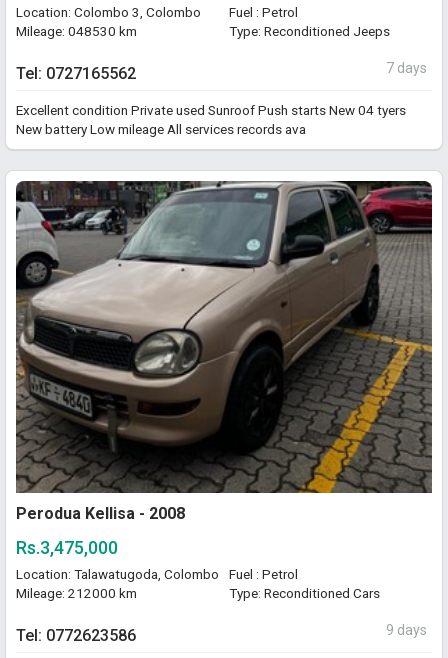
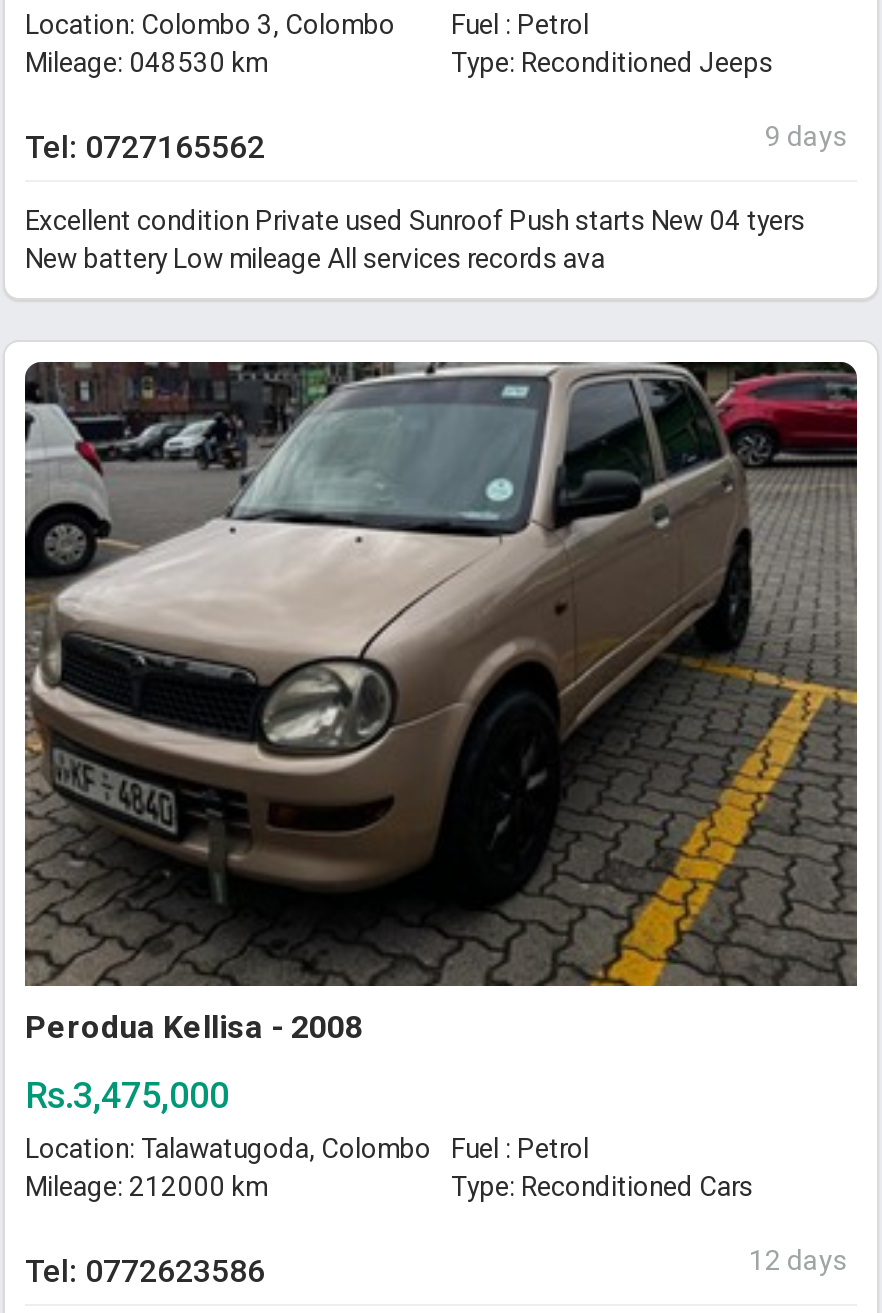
- 7 days
+ 9 days

- 9 days
+ 12 days
